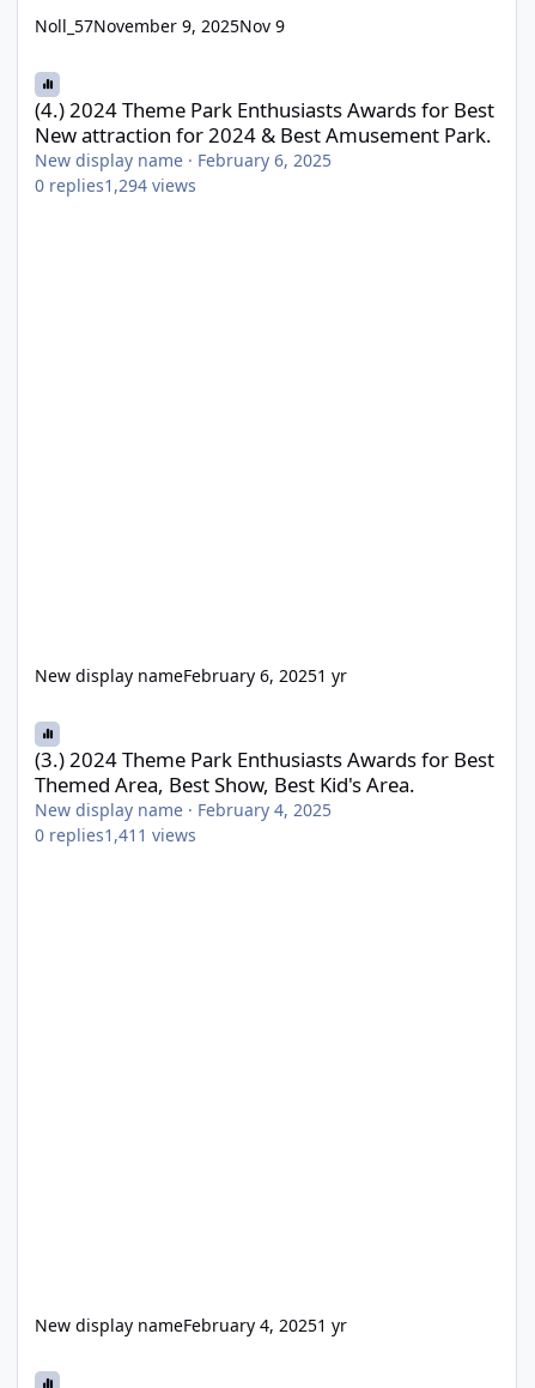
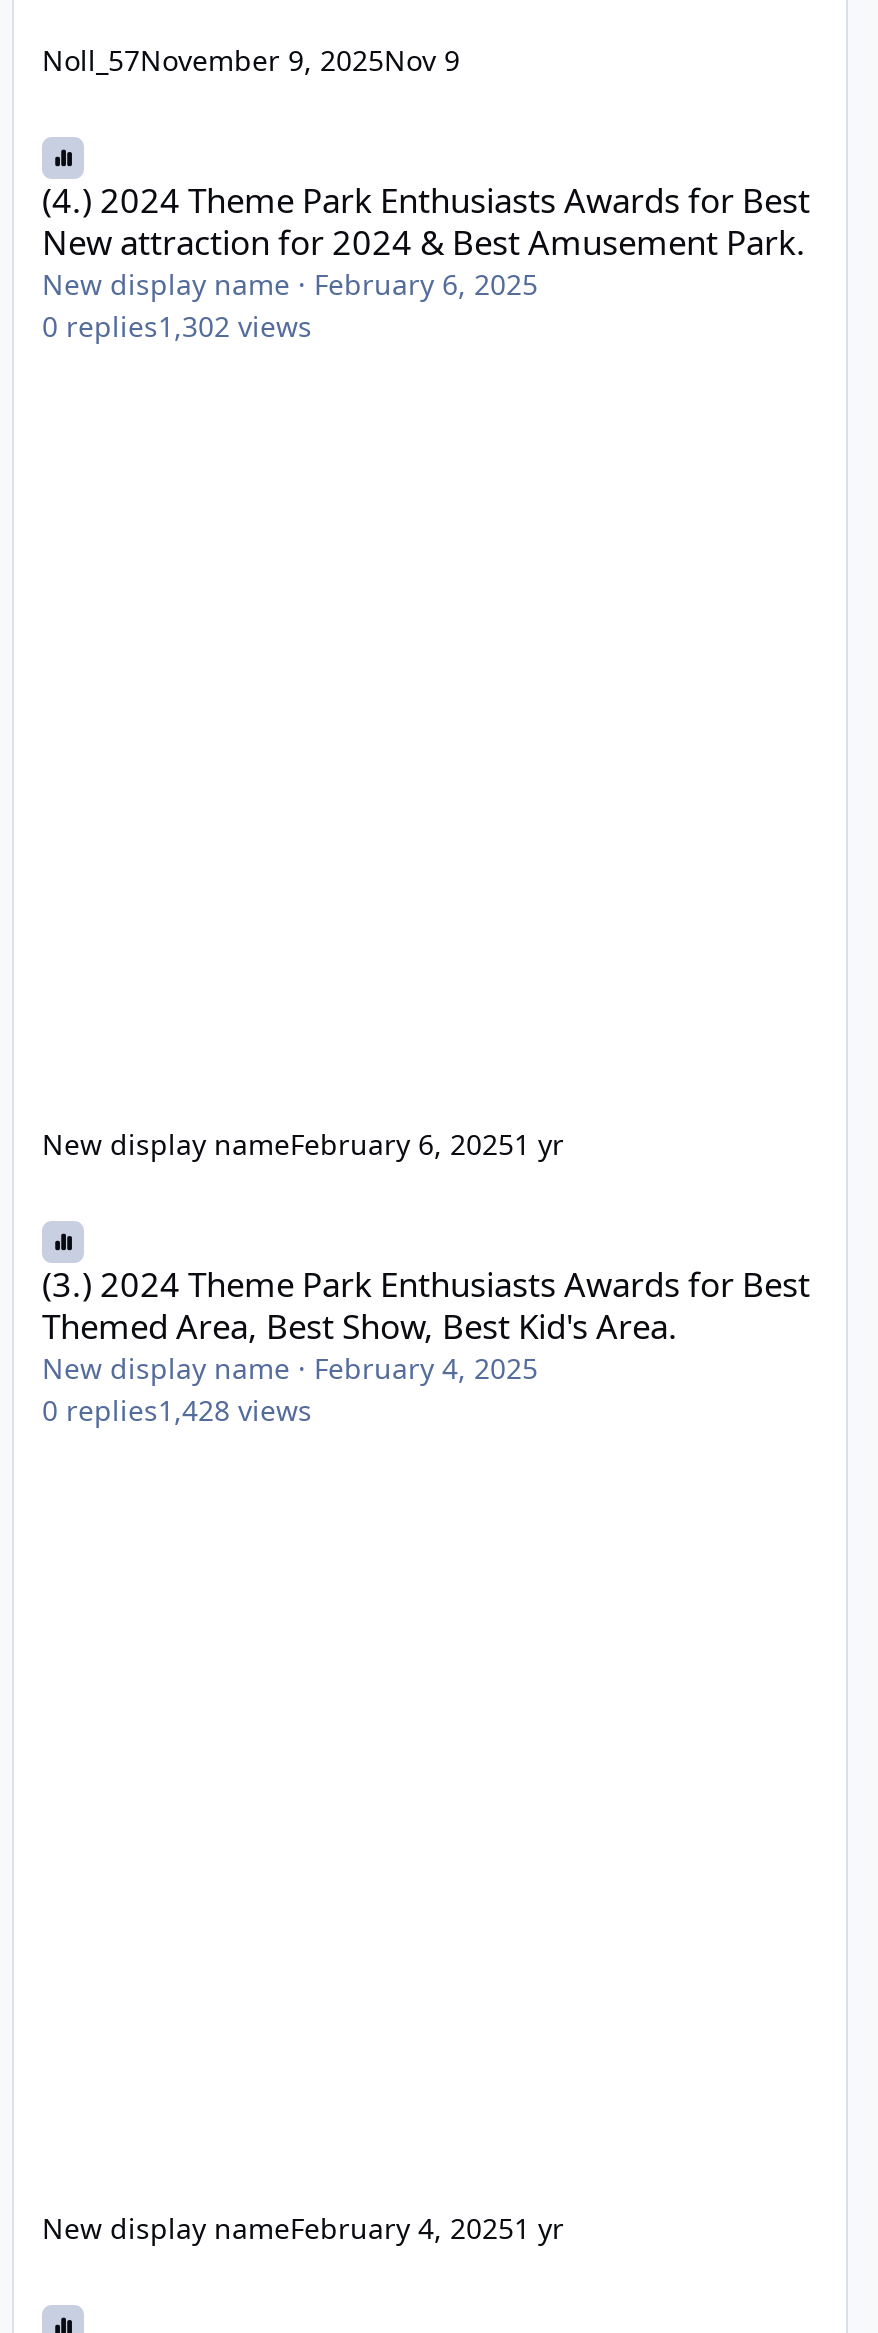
- 0 replies1,294 views
+ 0 replies1,302 views

- 0 replies1,411 views
+ 0 replies1,428 views
